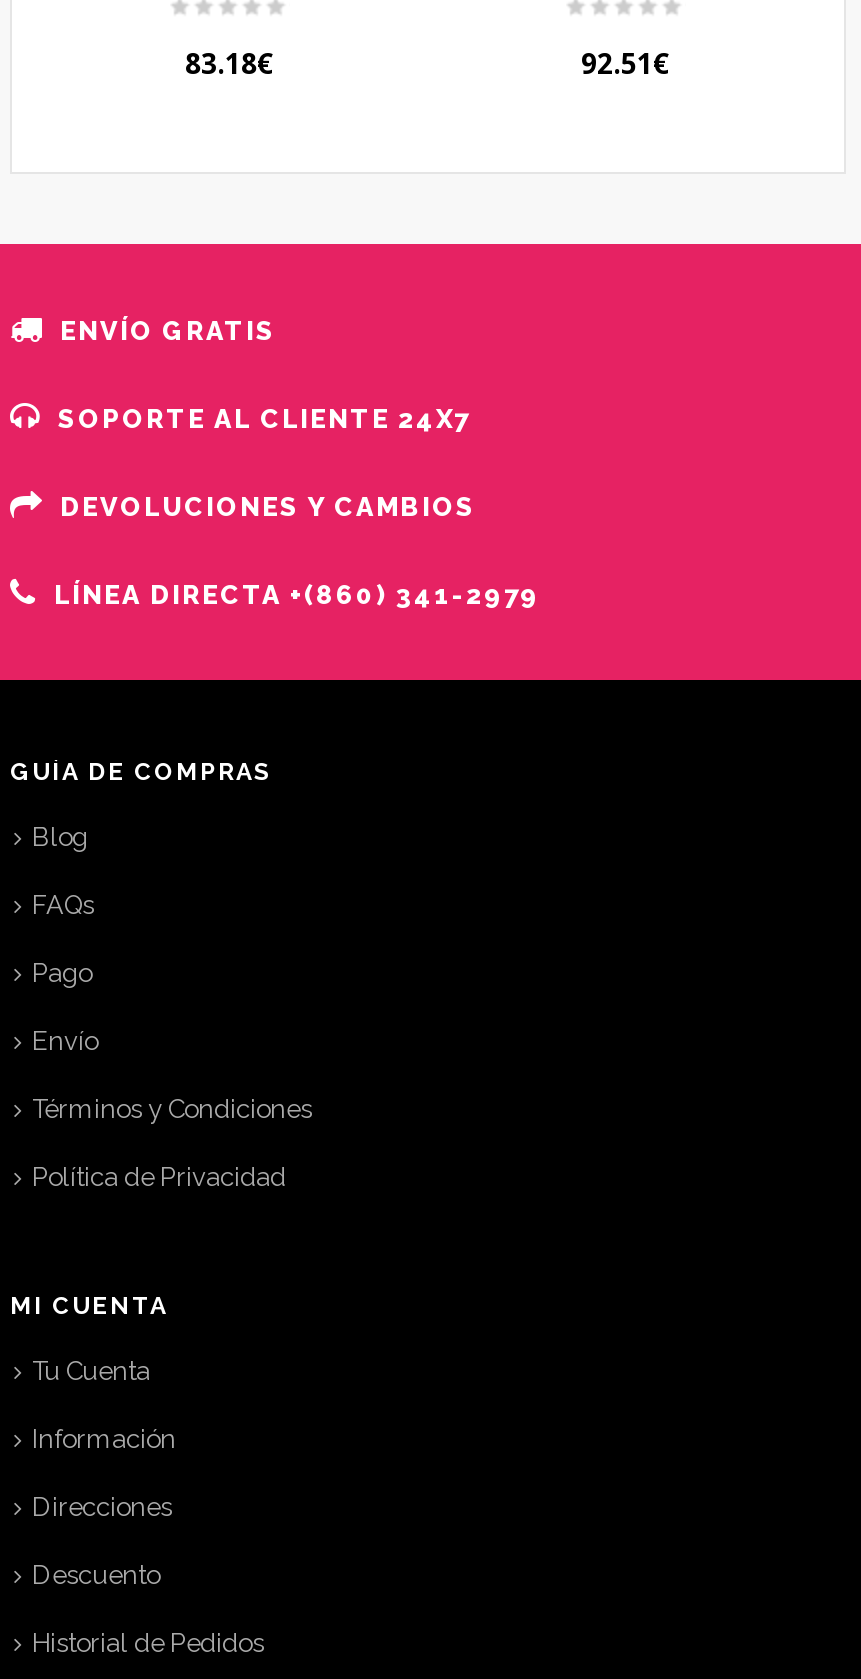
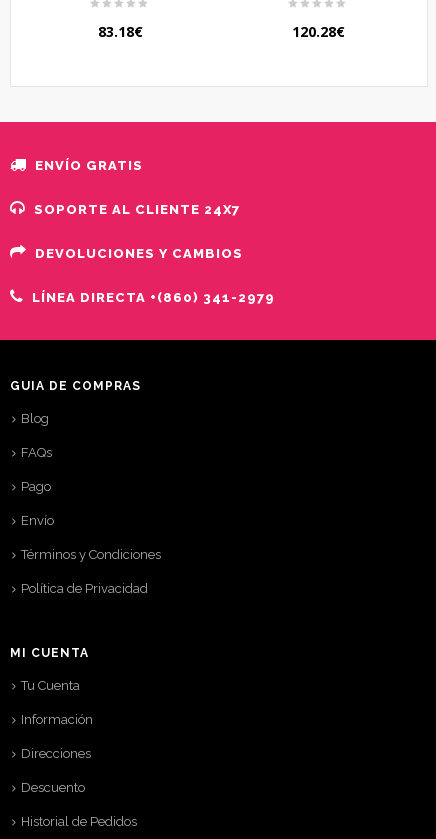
- 92.51€
+ 120.28€
